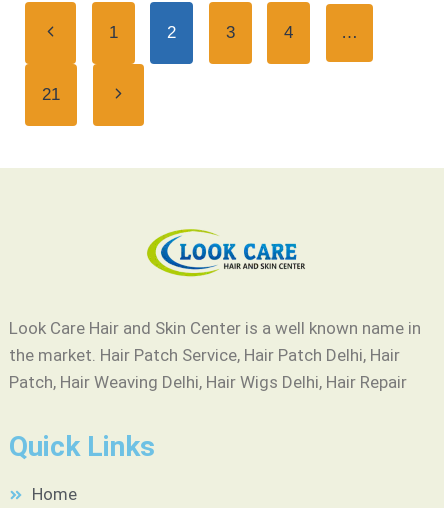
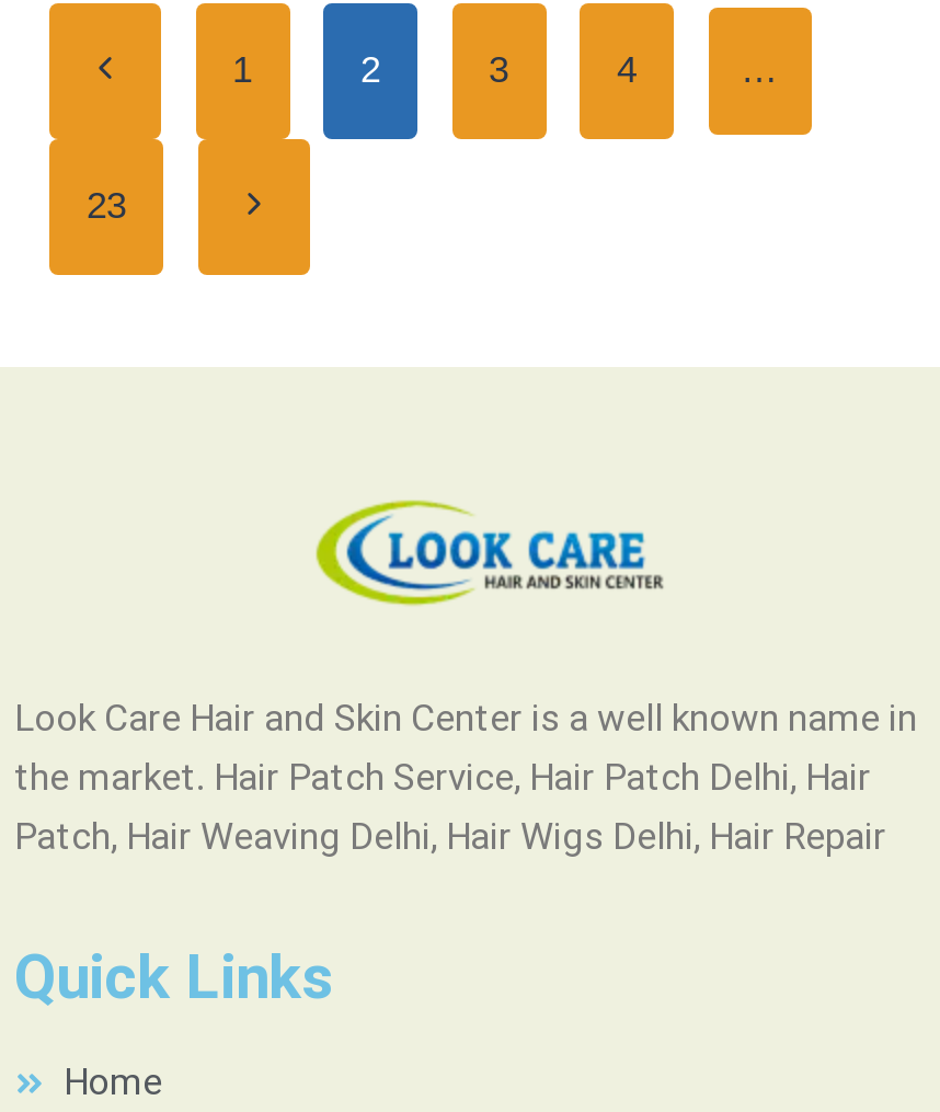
- 21
+ 23
